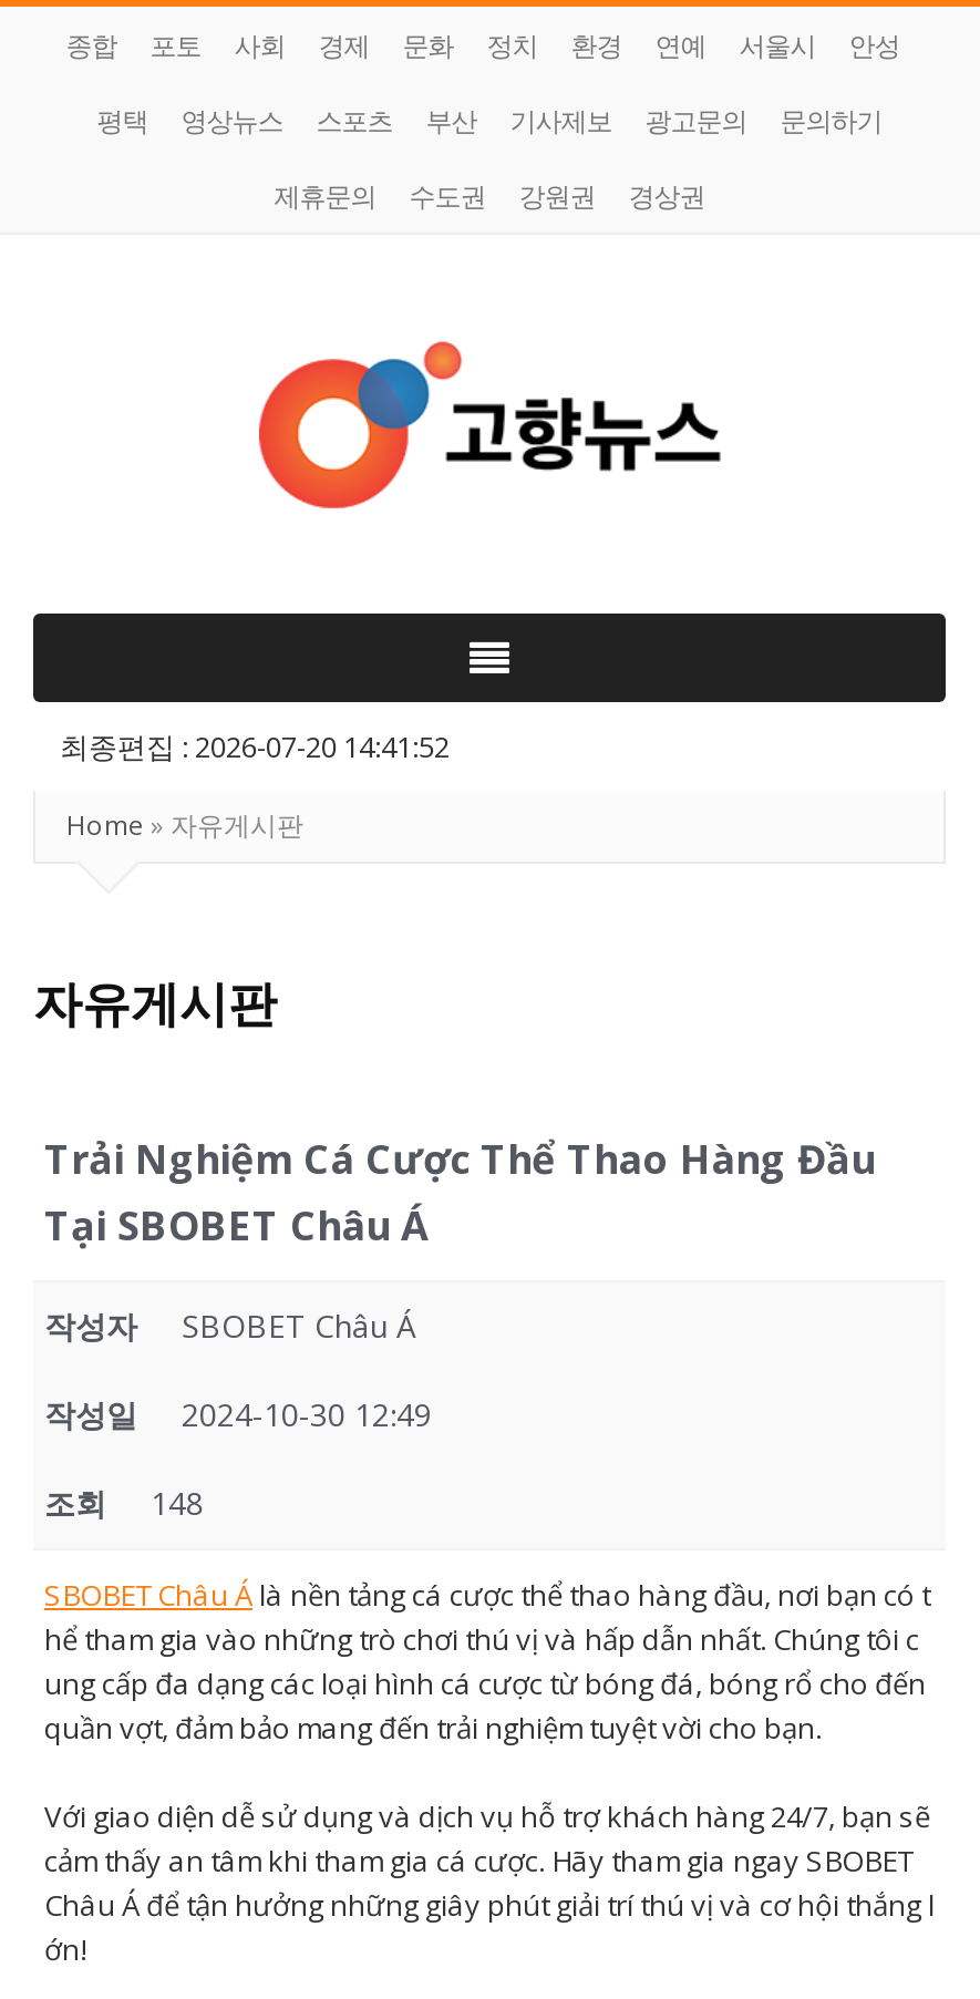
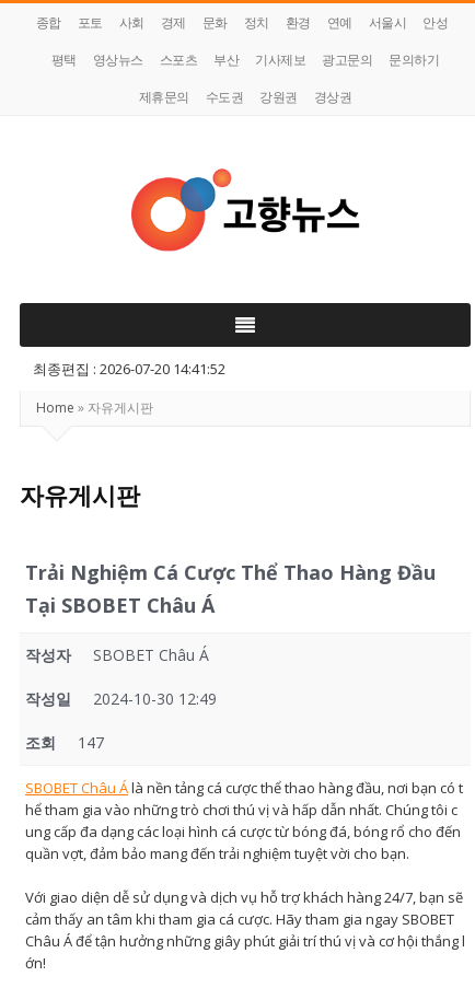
- 조회 148
+ 조회 147
